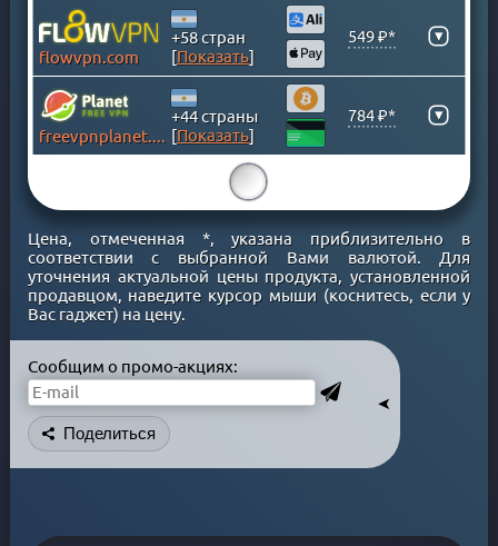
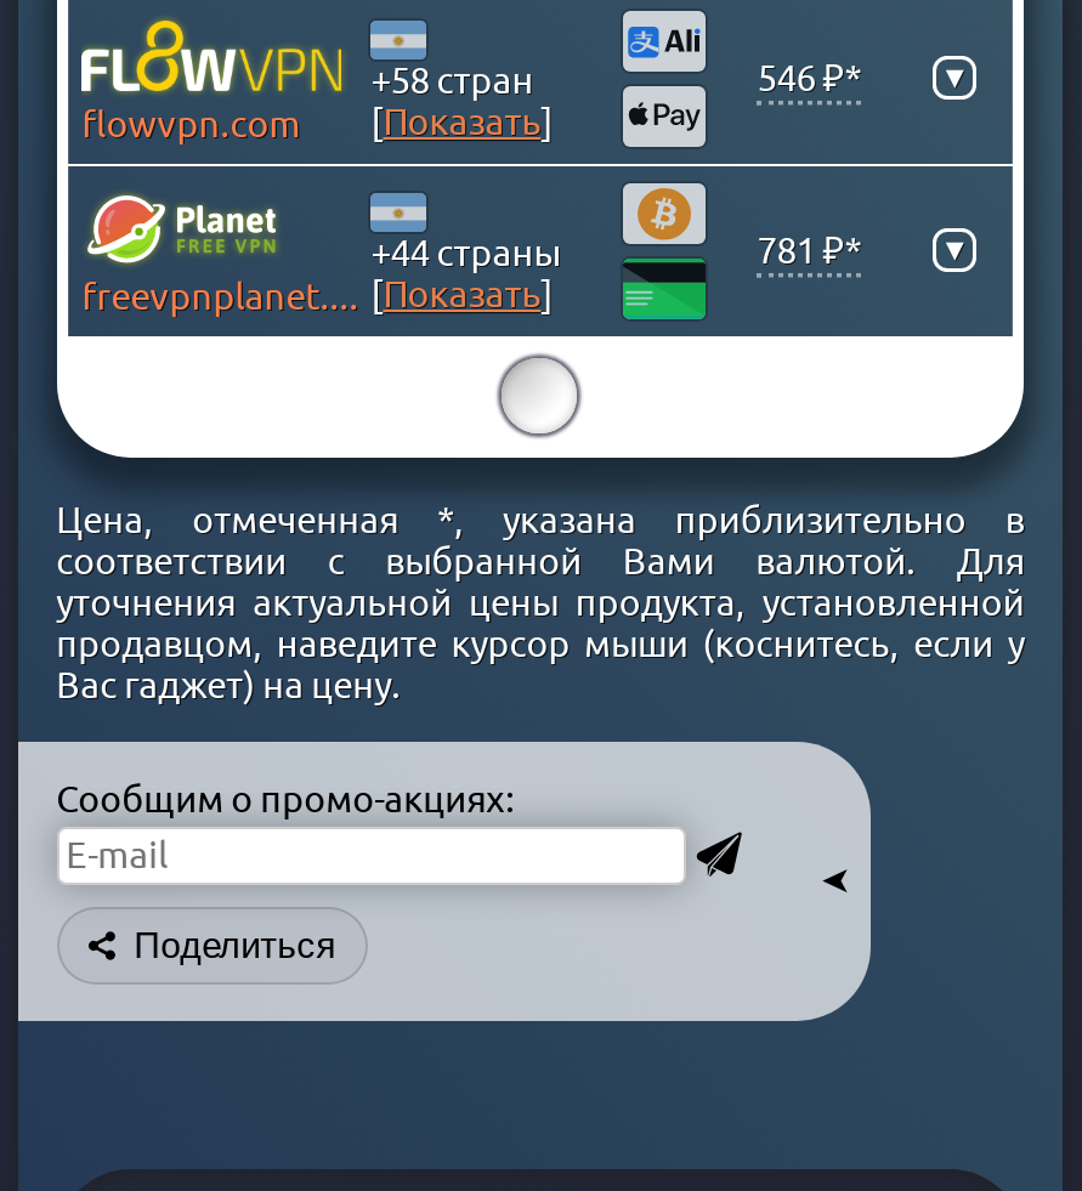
- 549 ₽*
+ 546 ₽*

- 784 ₽*
+ 781 ₽*
